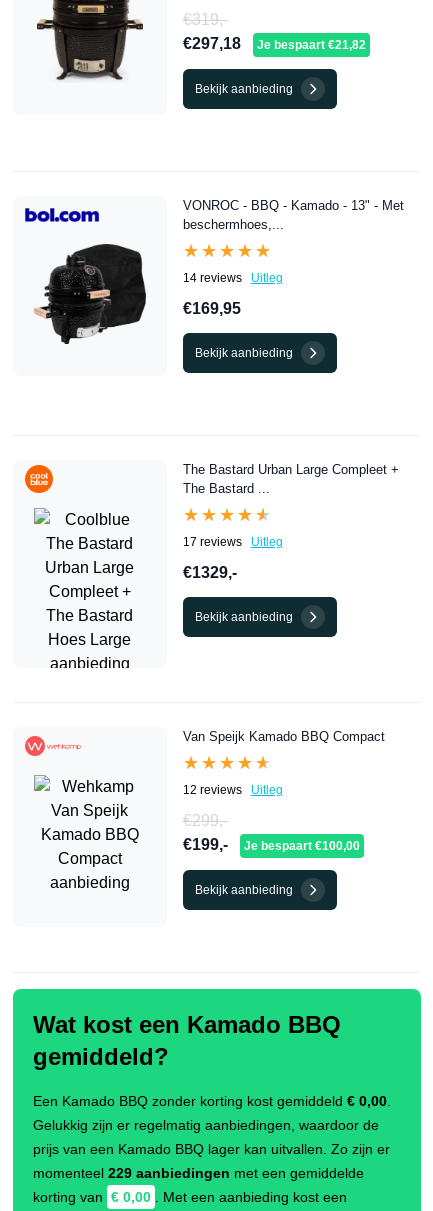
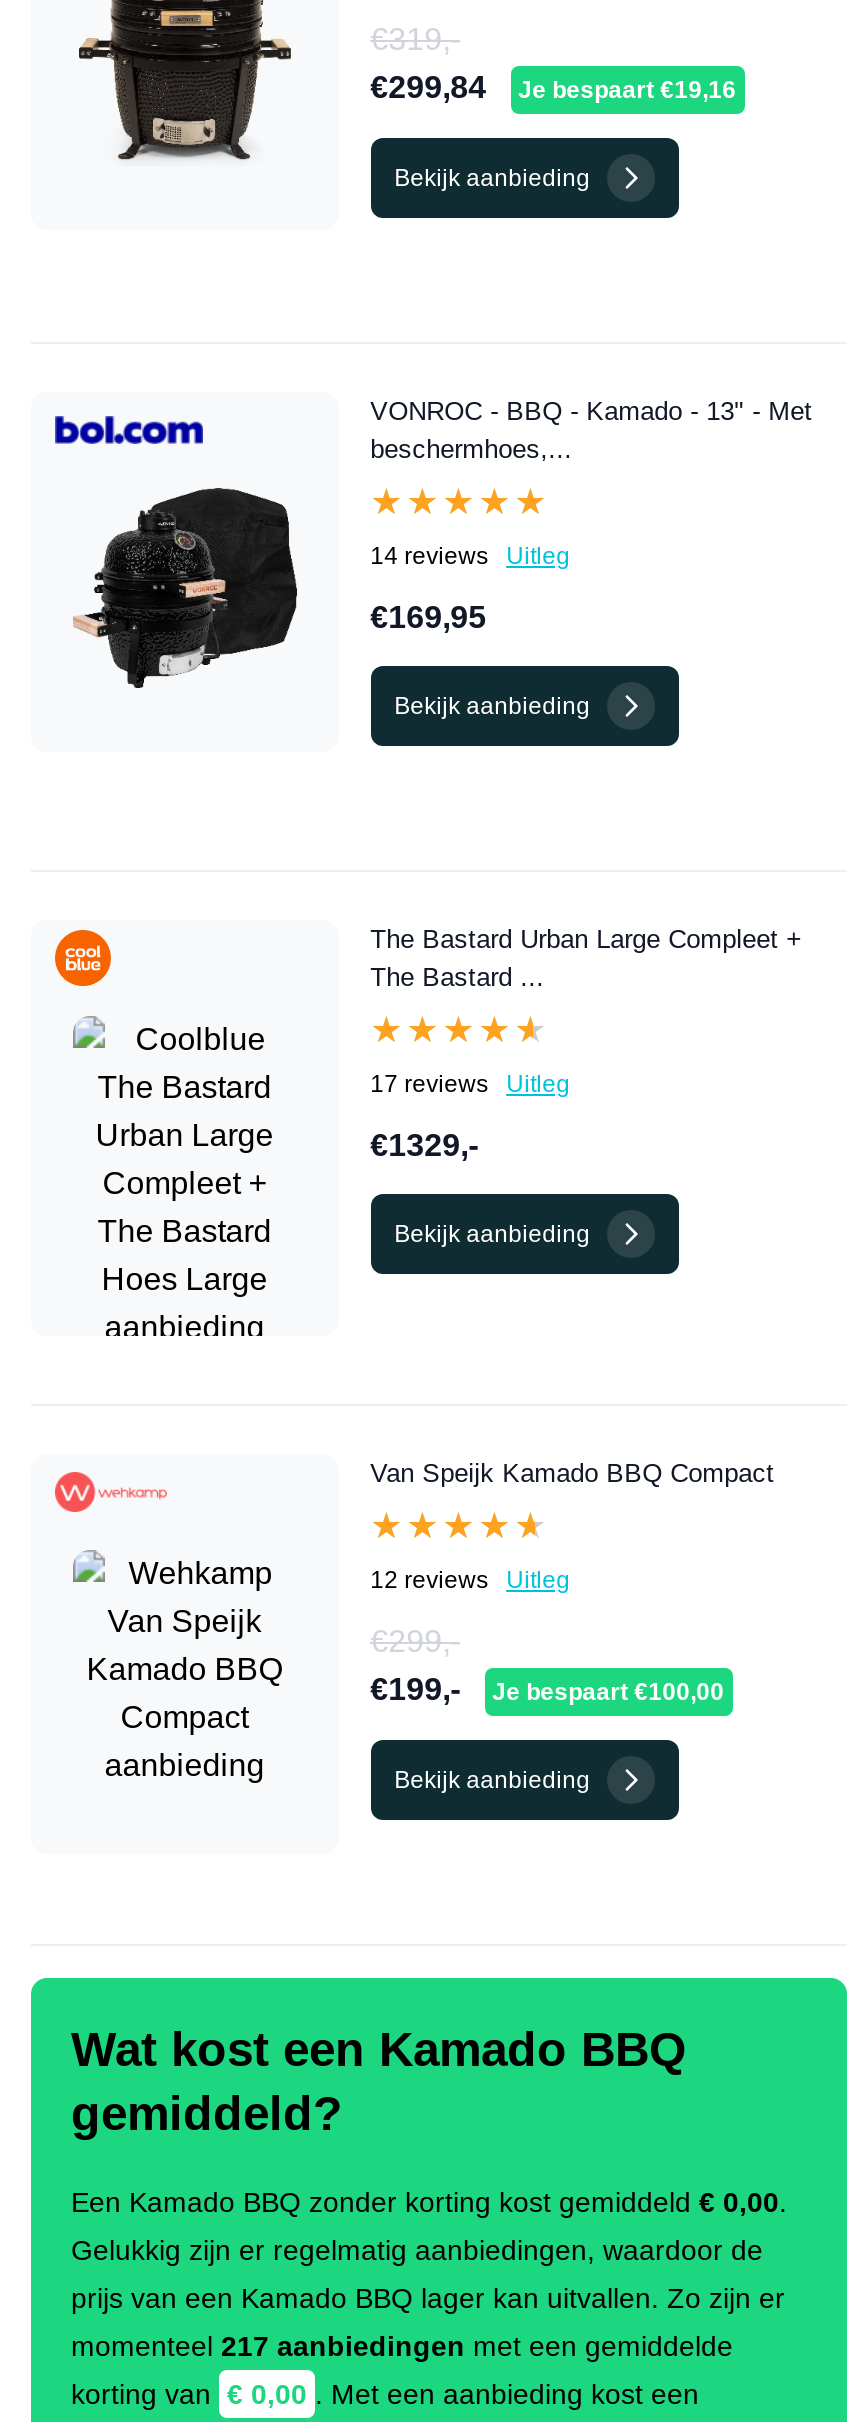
- €297,18
+ €299,84

- Je bespaart €21,82
+ Je bespaart €19,16

- momenteel 229 aanbiedingen met een gemiddelde
+ momenteel 217 aanbiedingen met een gemiddelde
